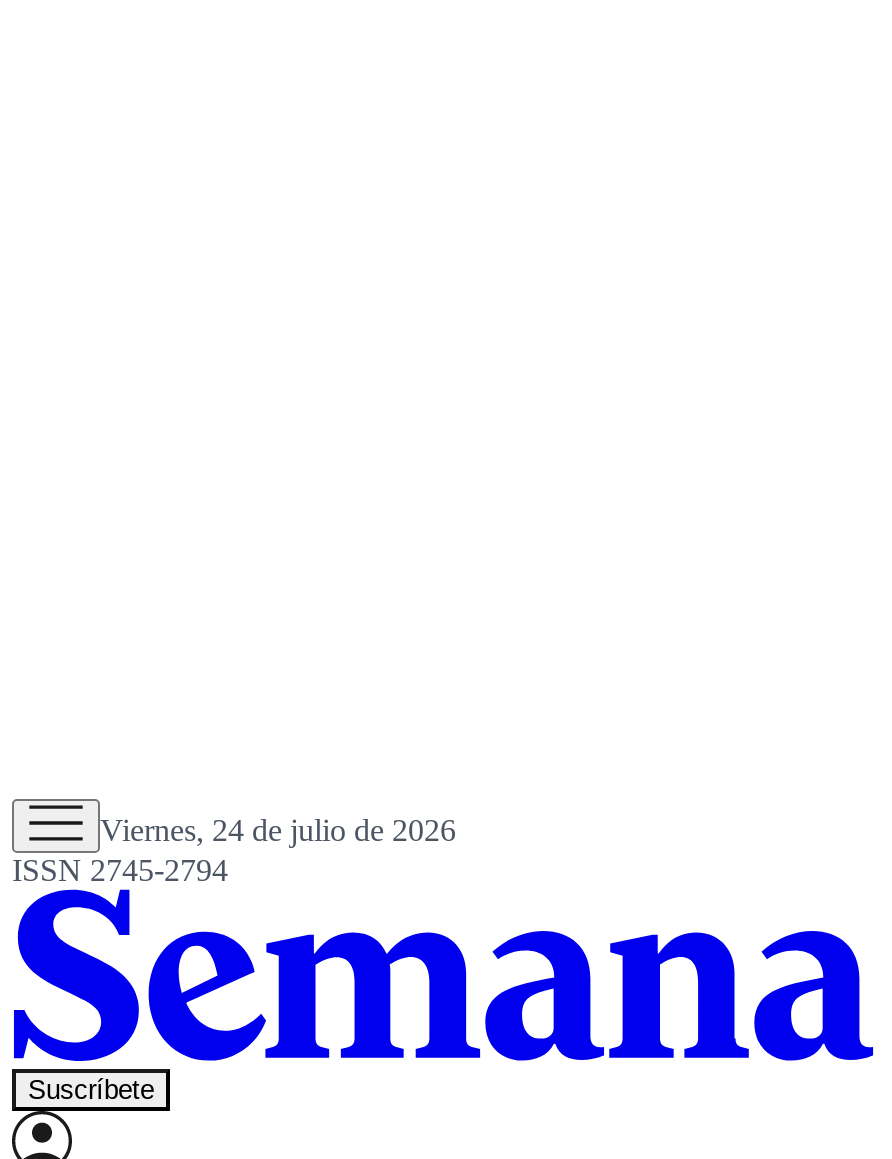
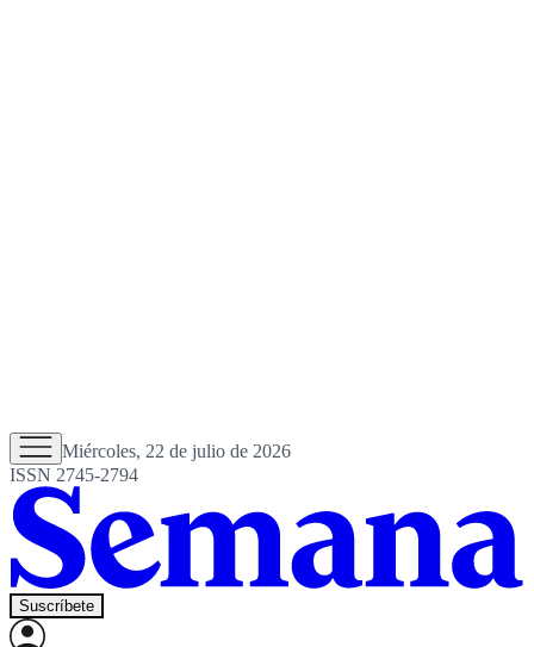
- Viernes, 24 de julio de 2026
+ Miércoles, 22 de julio de 2026
